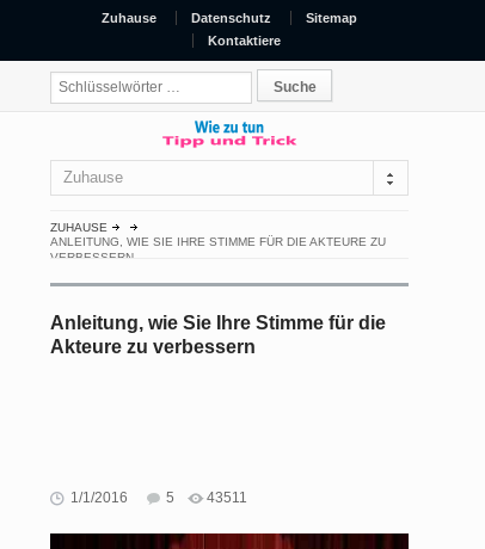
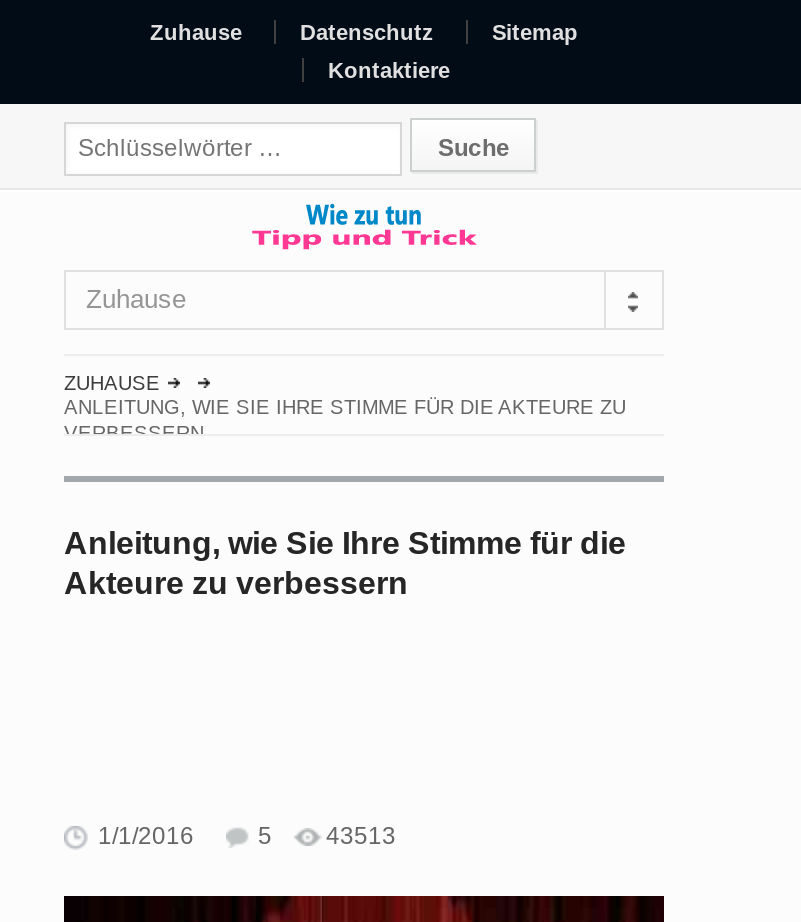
- 5 43511
+ 5 43513
